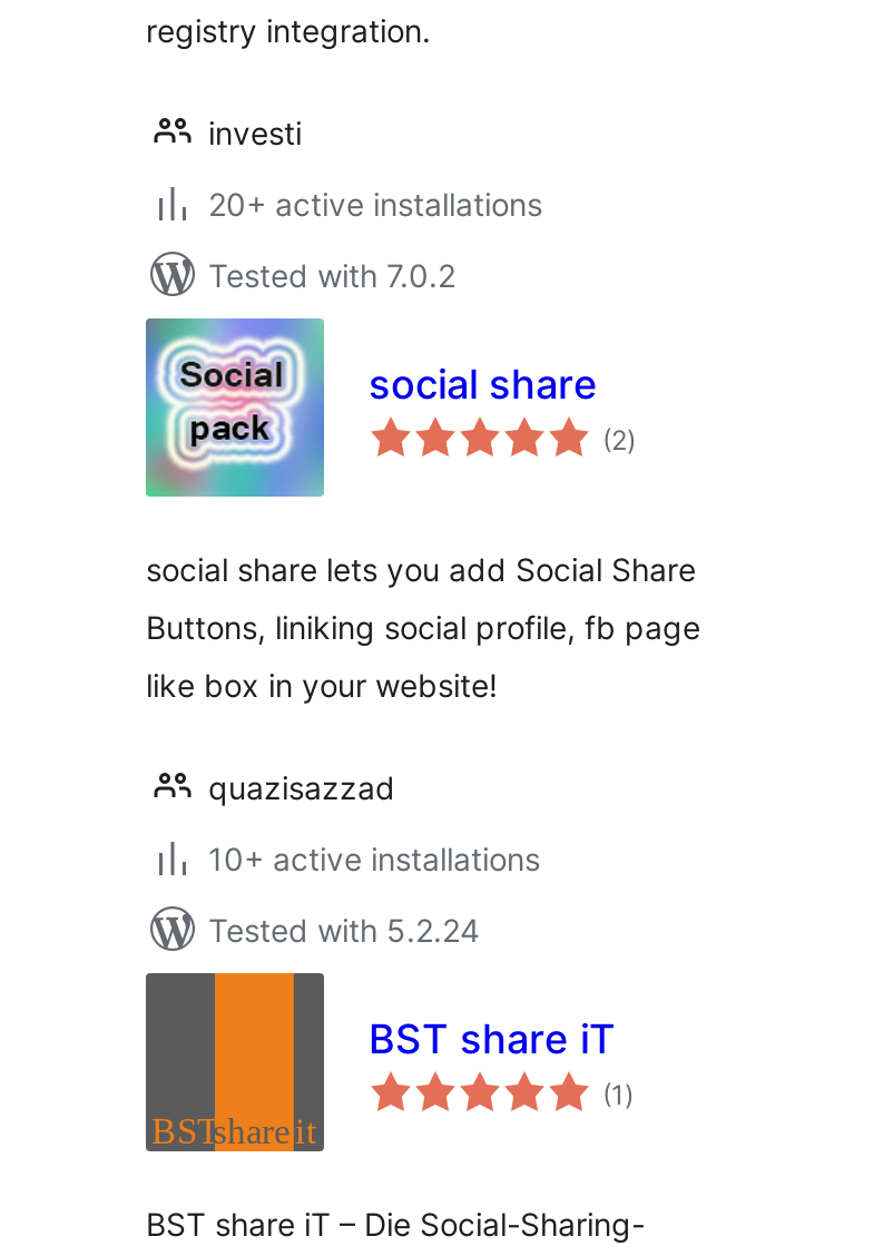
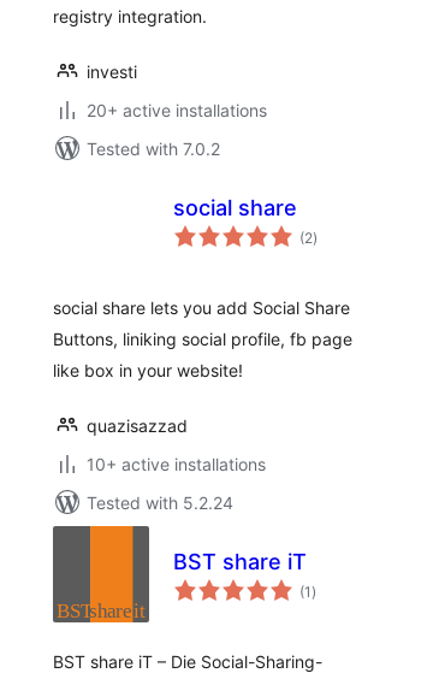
- [image]
